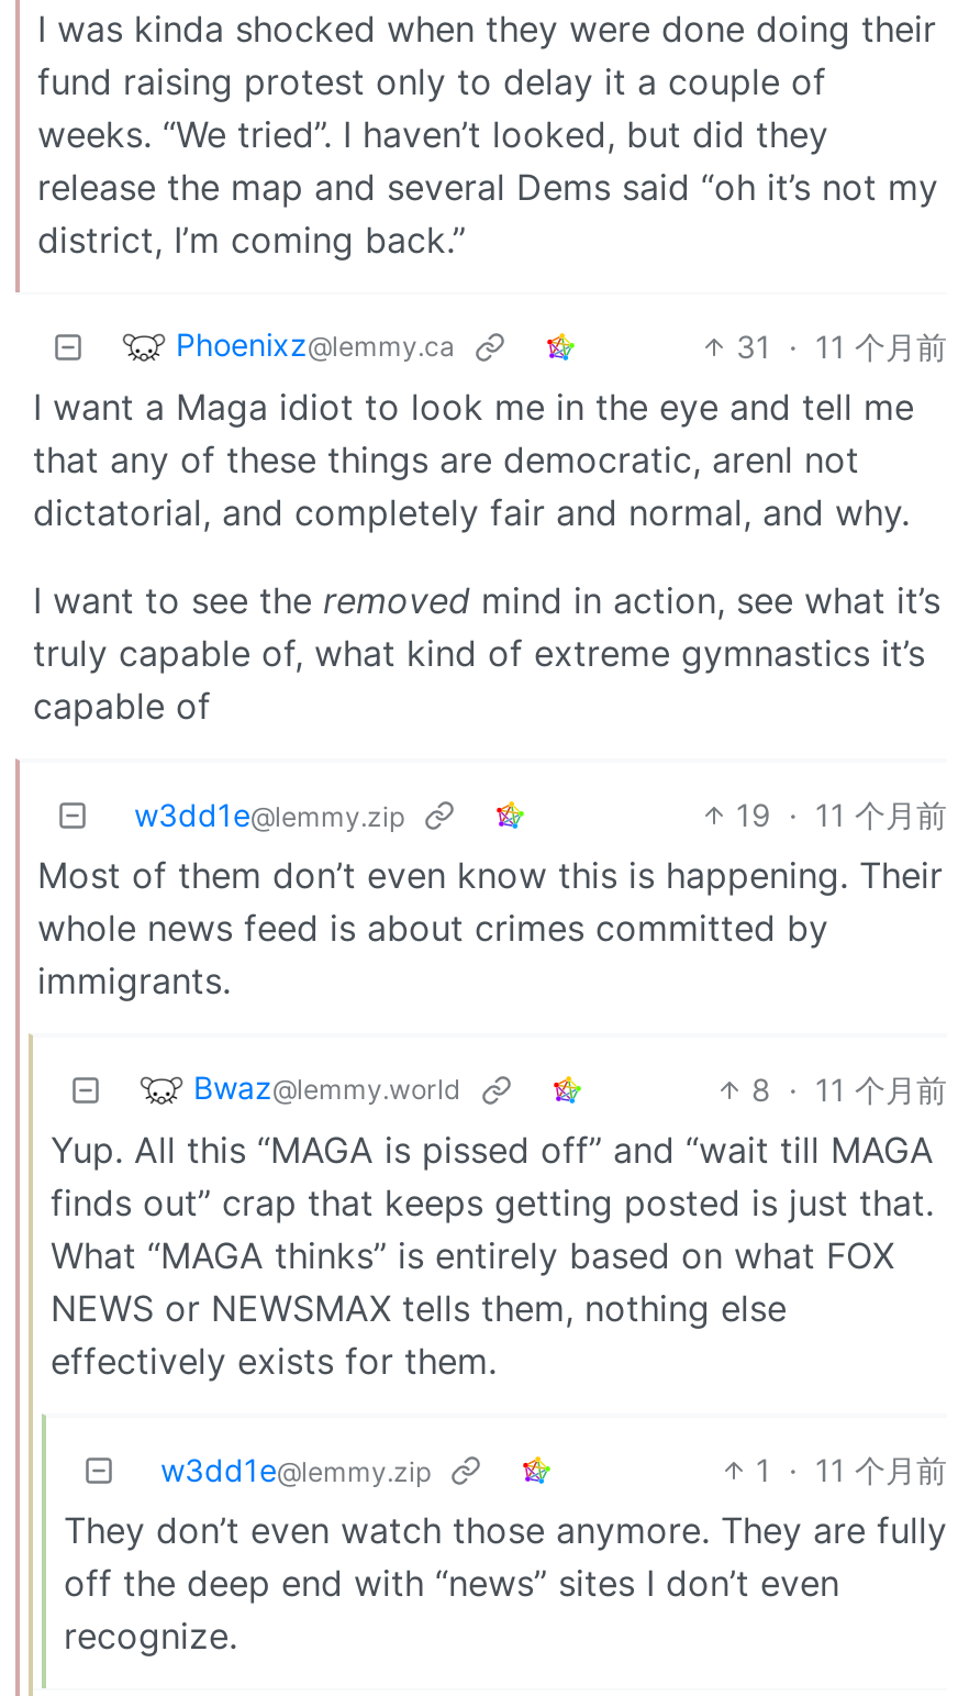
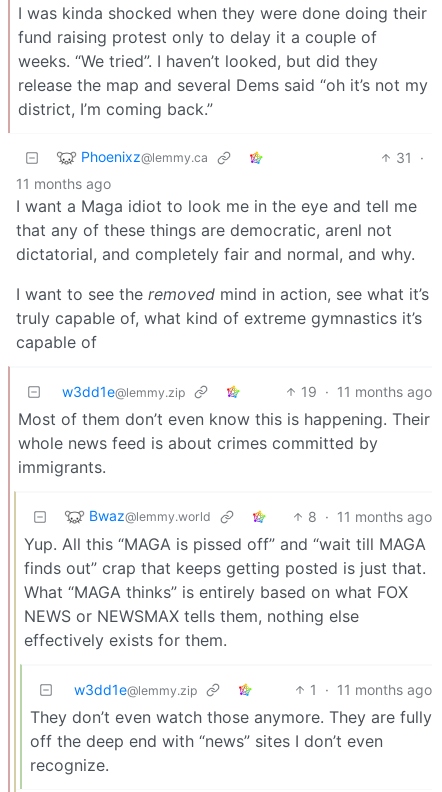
- 31 · 11 个月前
+ 31 ·
+ 11 months ago

- 19 · 11 个月前
+ 19 · 11 months ago

- 8 · 11 个月前
+ 8 · 11 months ago

- 1 · 11 个月前
+ 1 · 11 months ago
